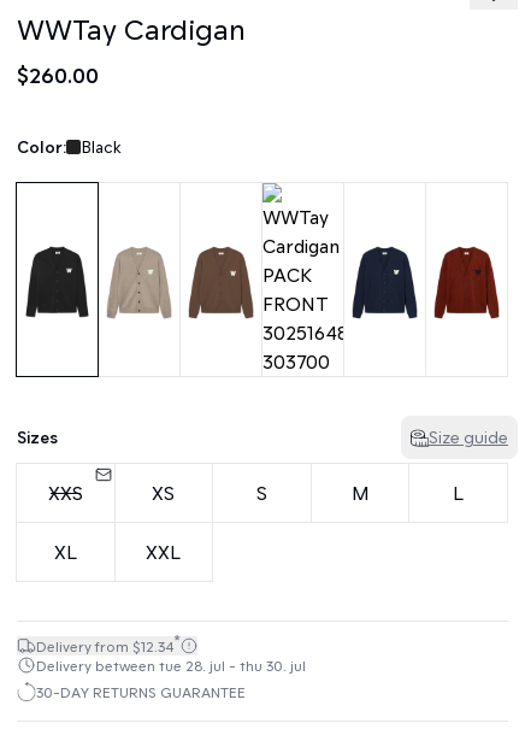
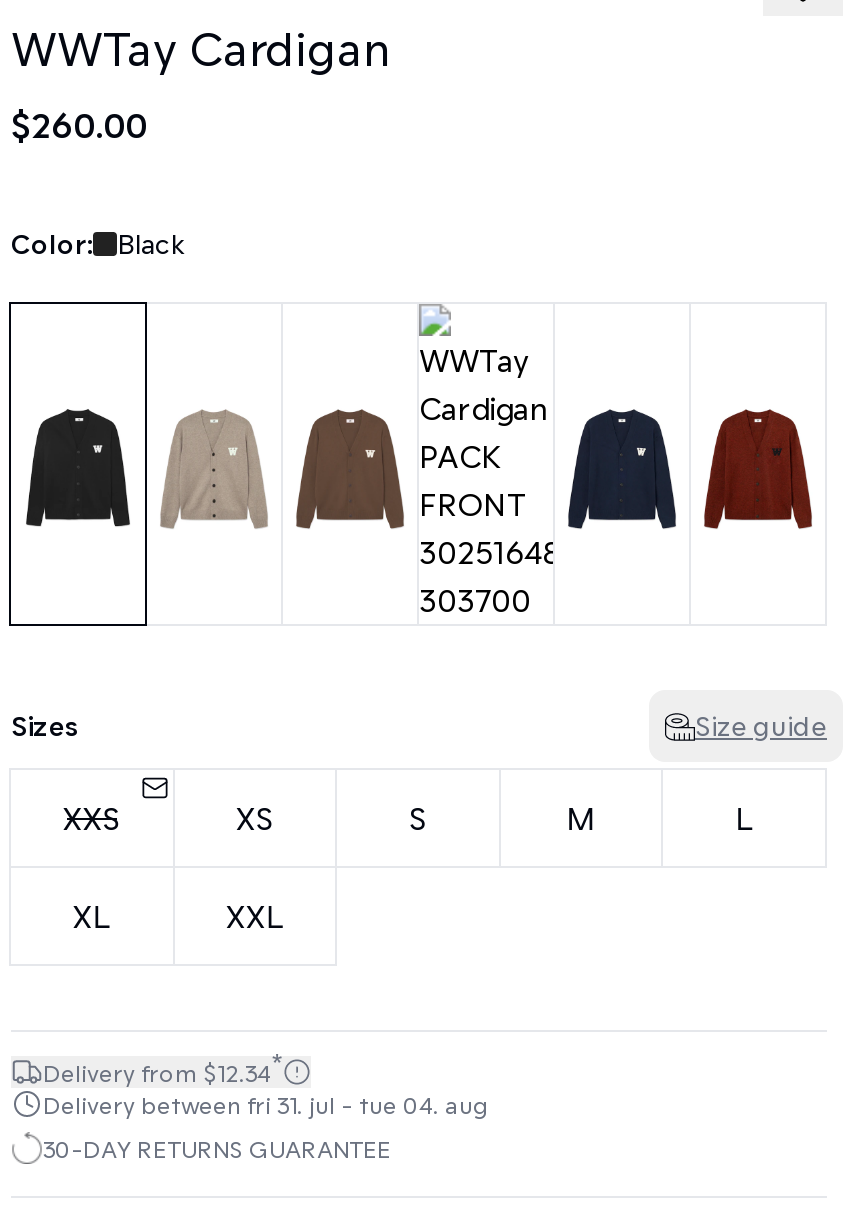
- Delivery between tue 28. jul - thu 30. jul
+ Delivery between fri 31. jul - tue 04. aug
